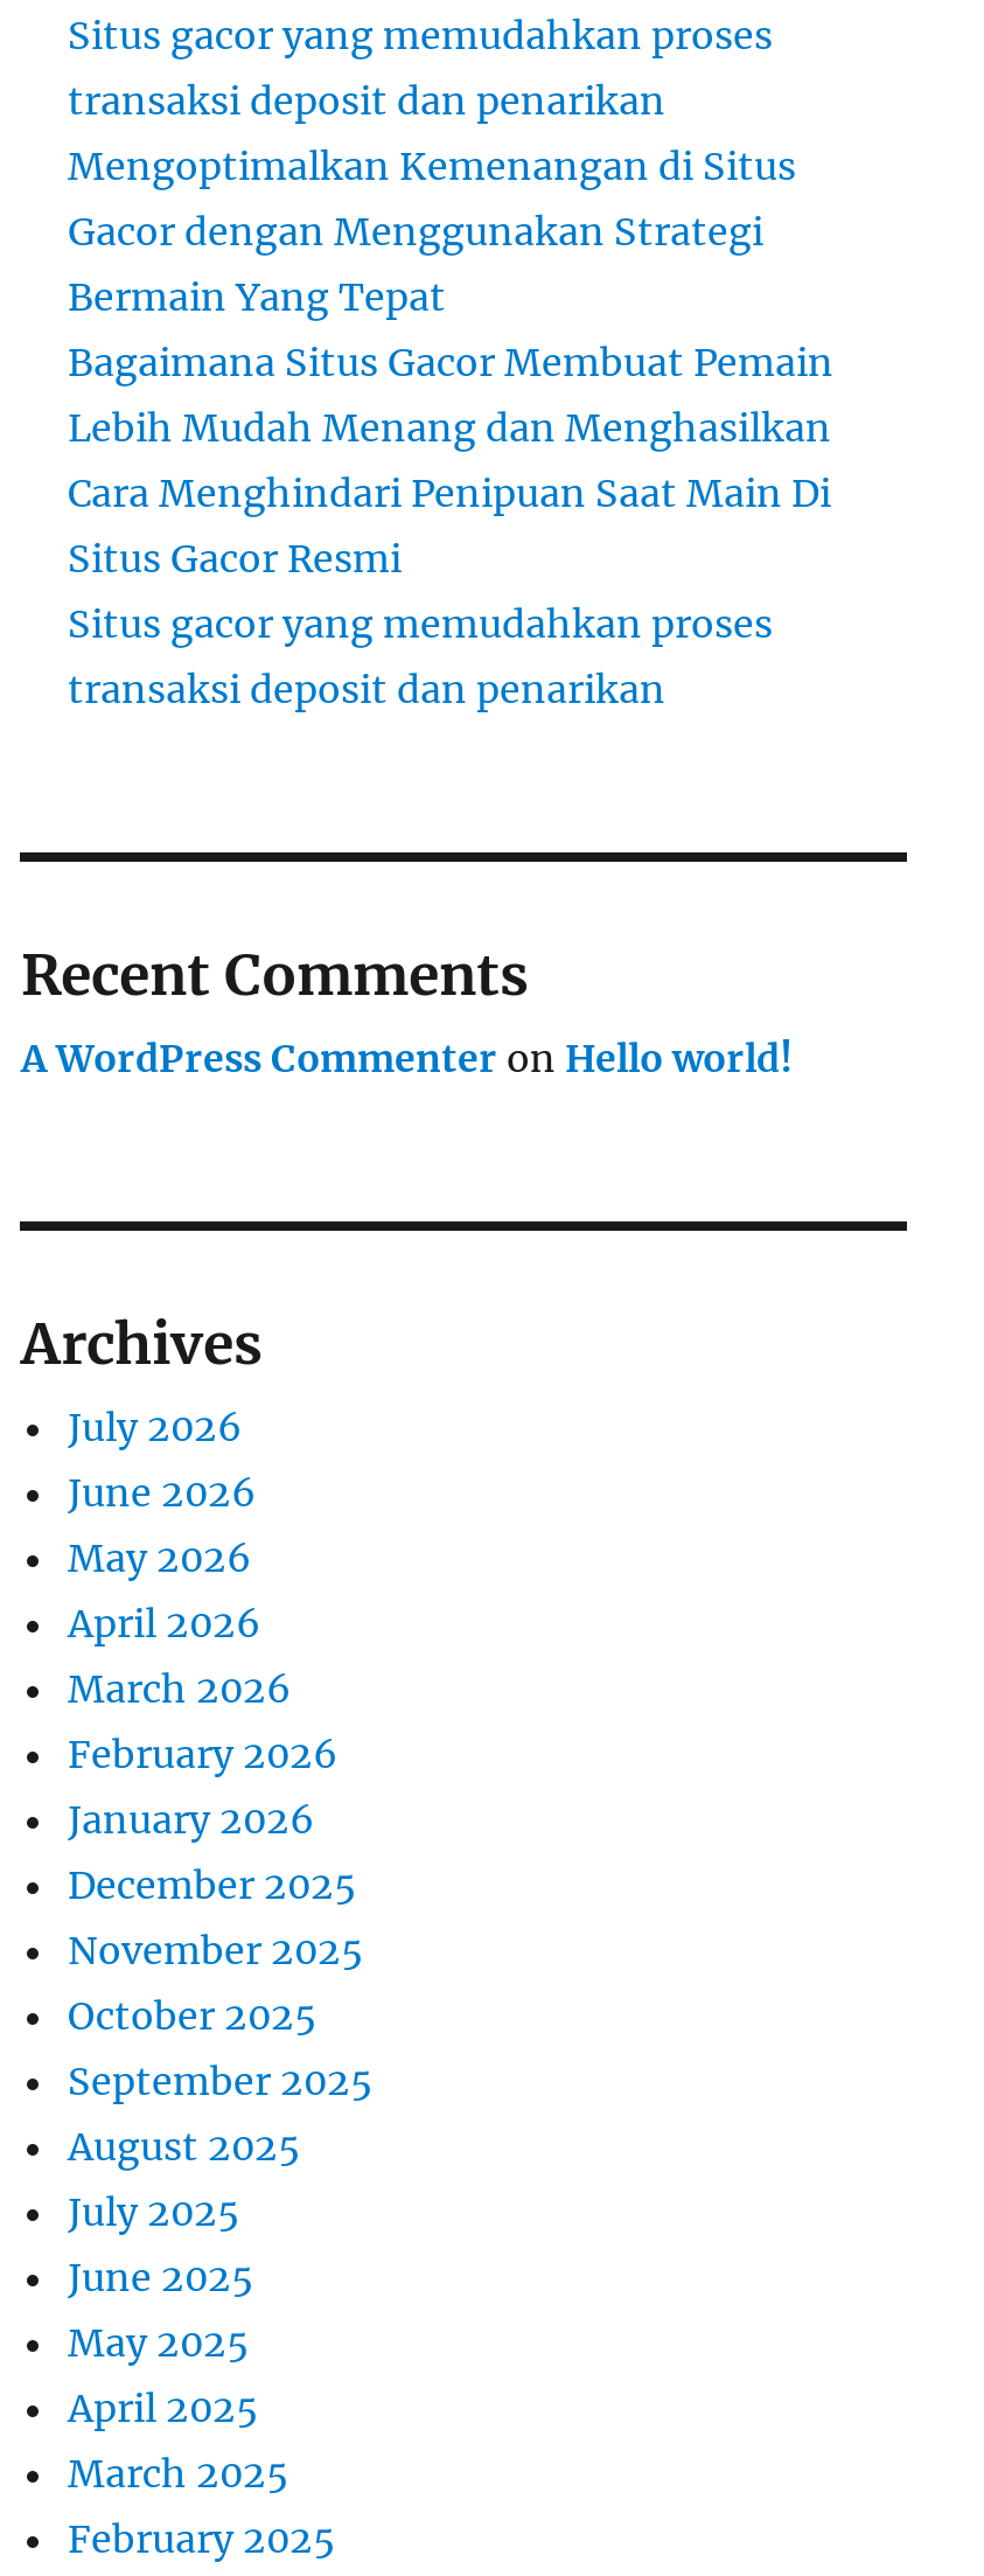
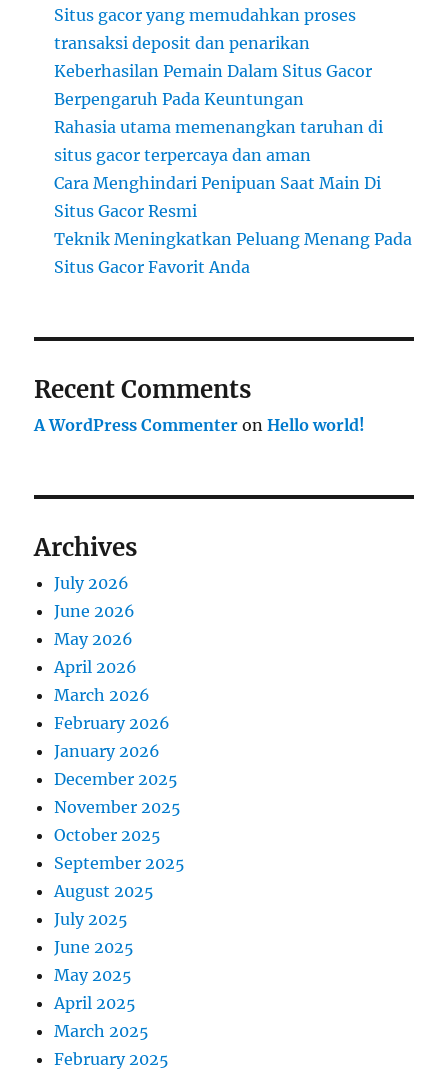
- Mengoptimalkan Kemenangan di Situs
- Gacor dengan Menggunakan Strategi
- Bermain Yang Tepat
- Bagaimana Situs Gacor Membuat Pemain
- Lebih Mudah Menang dan Menghasilkan
+ Keberhasilan Pemain Dalam Situs Gacor
+ Berpengaruh Pada Keuntungan
+ Rahasia utama memenangkan taruhan di
+ situs gacor terpercaya dan aman

- Situs gacor yang memudahkan proses
- transaksi deposit dan penarikan
+ Teknik Meningkatkan Peluang Menang Pada
+ Situs Gacor Favorit Anda
